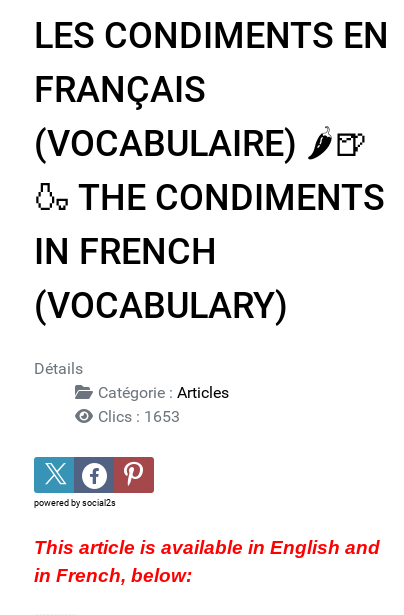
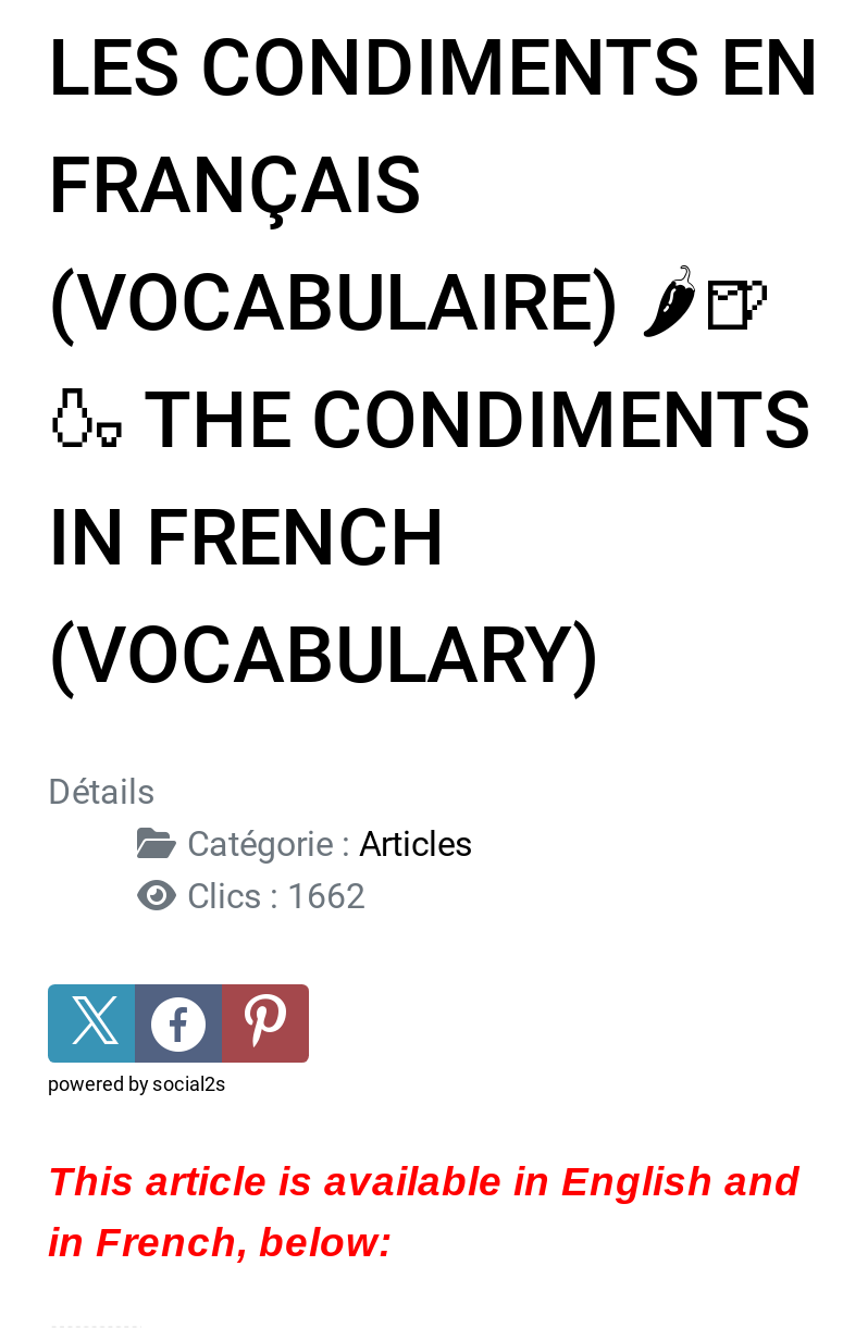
- Clics : 1653
+ Clics : 1662
